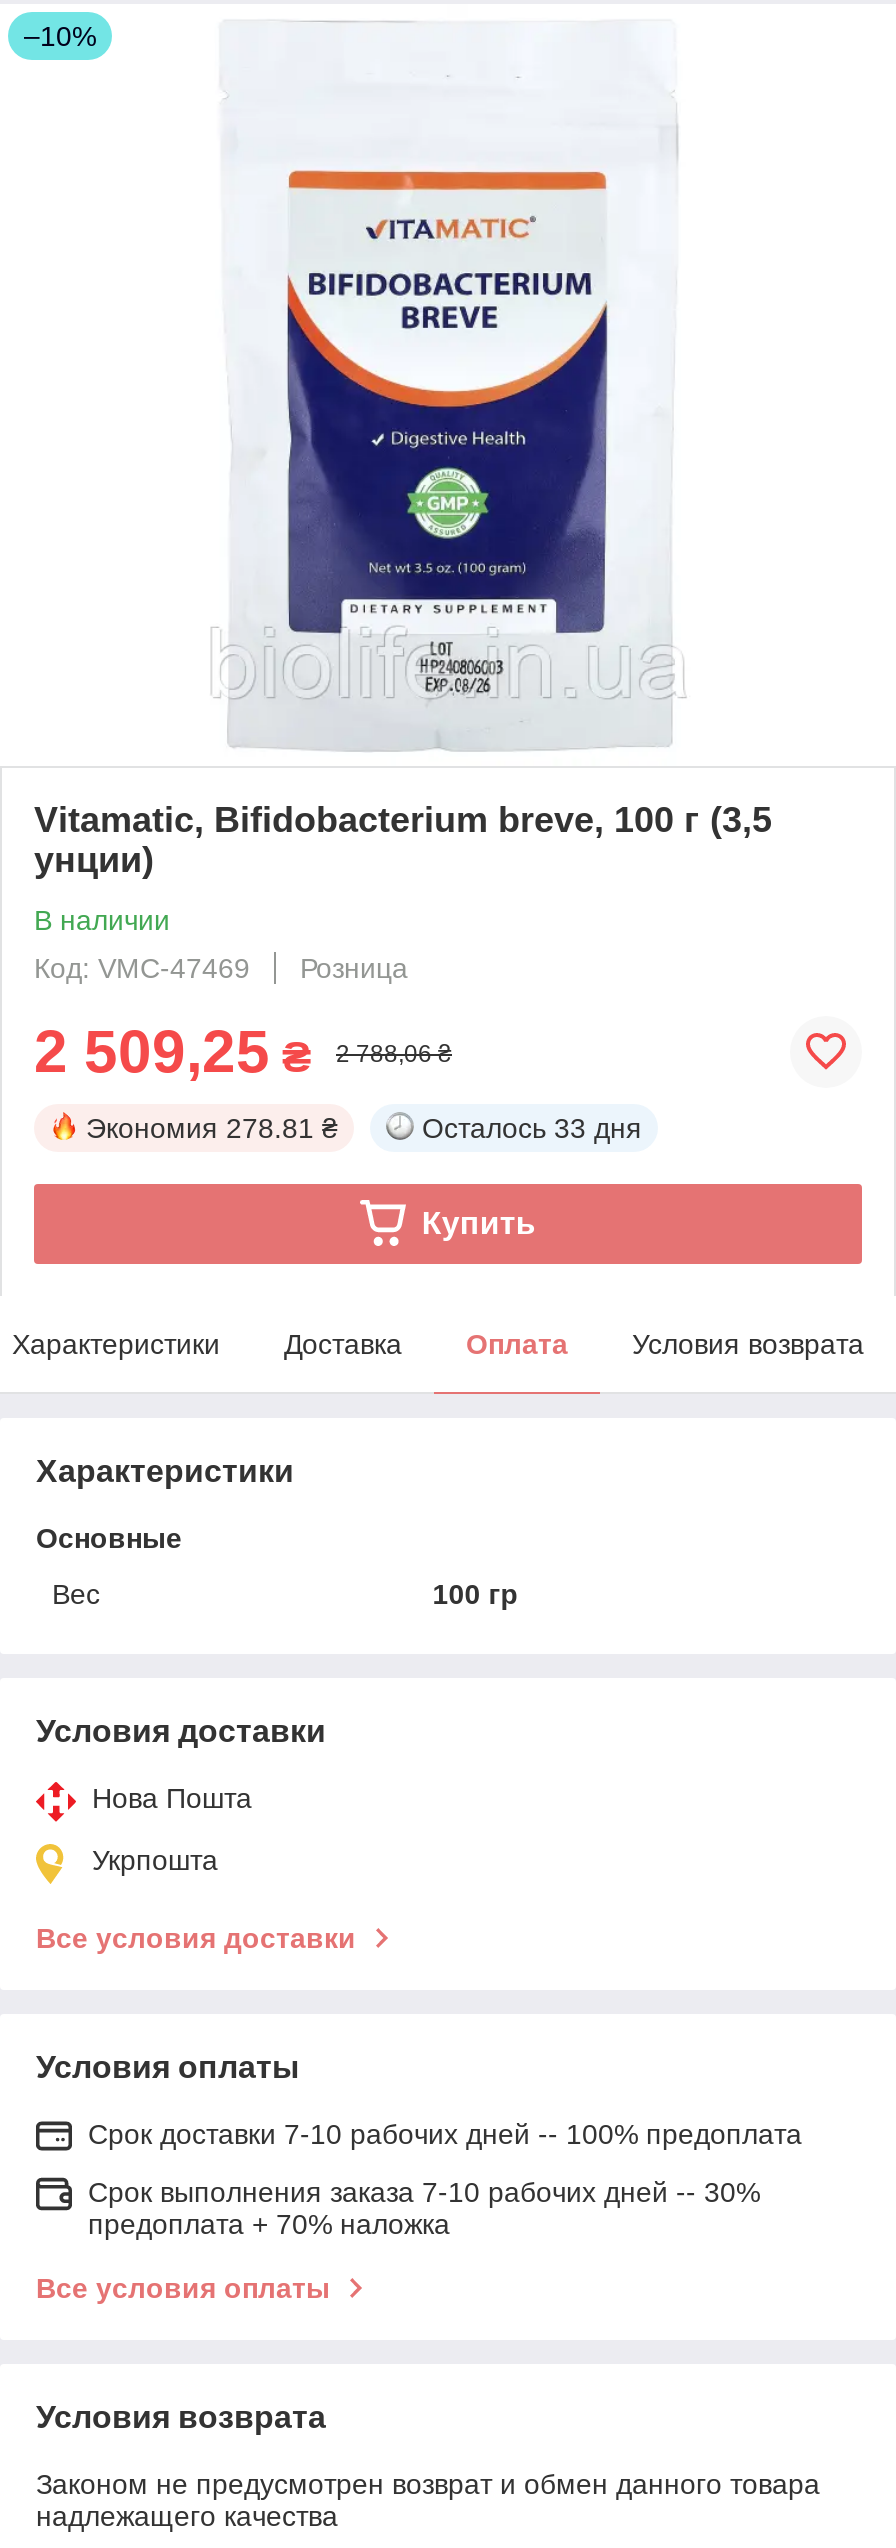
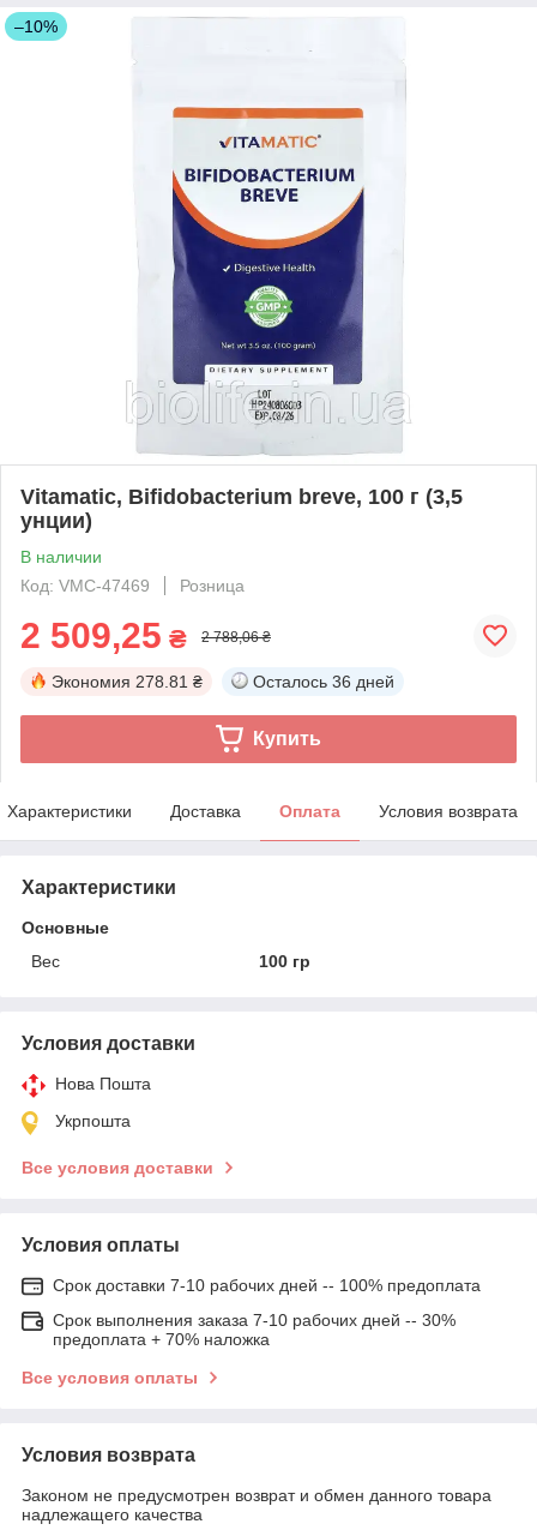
- Осталось 33 дня
+ Осталось 36 дней
